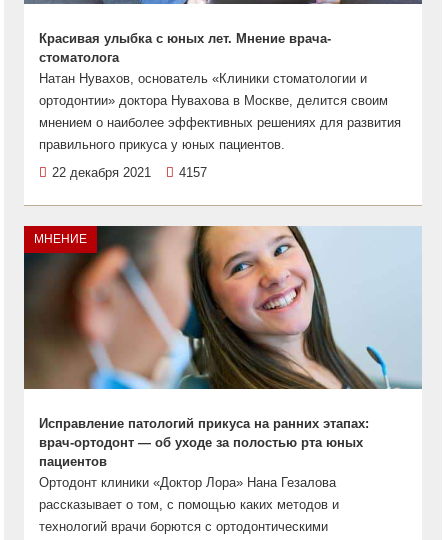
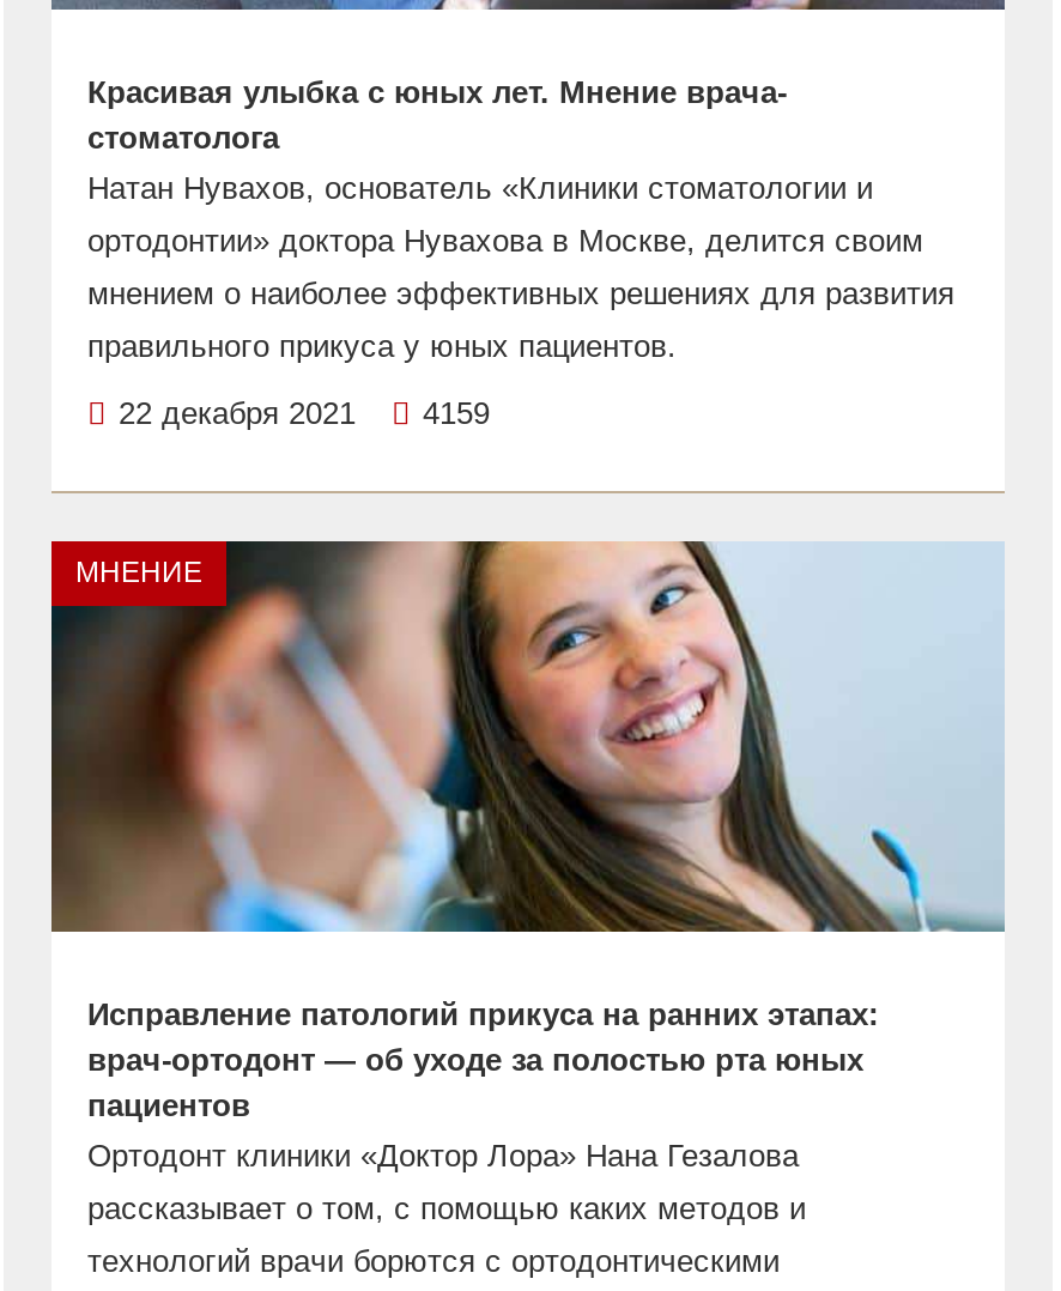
- 22 декабря 2021 4157
+ 22 декабря 2021 4159
